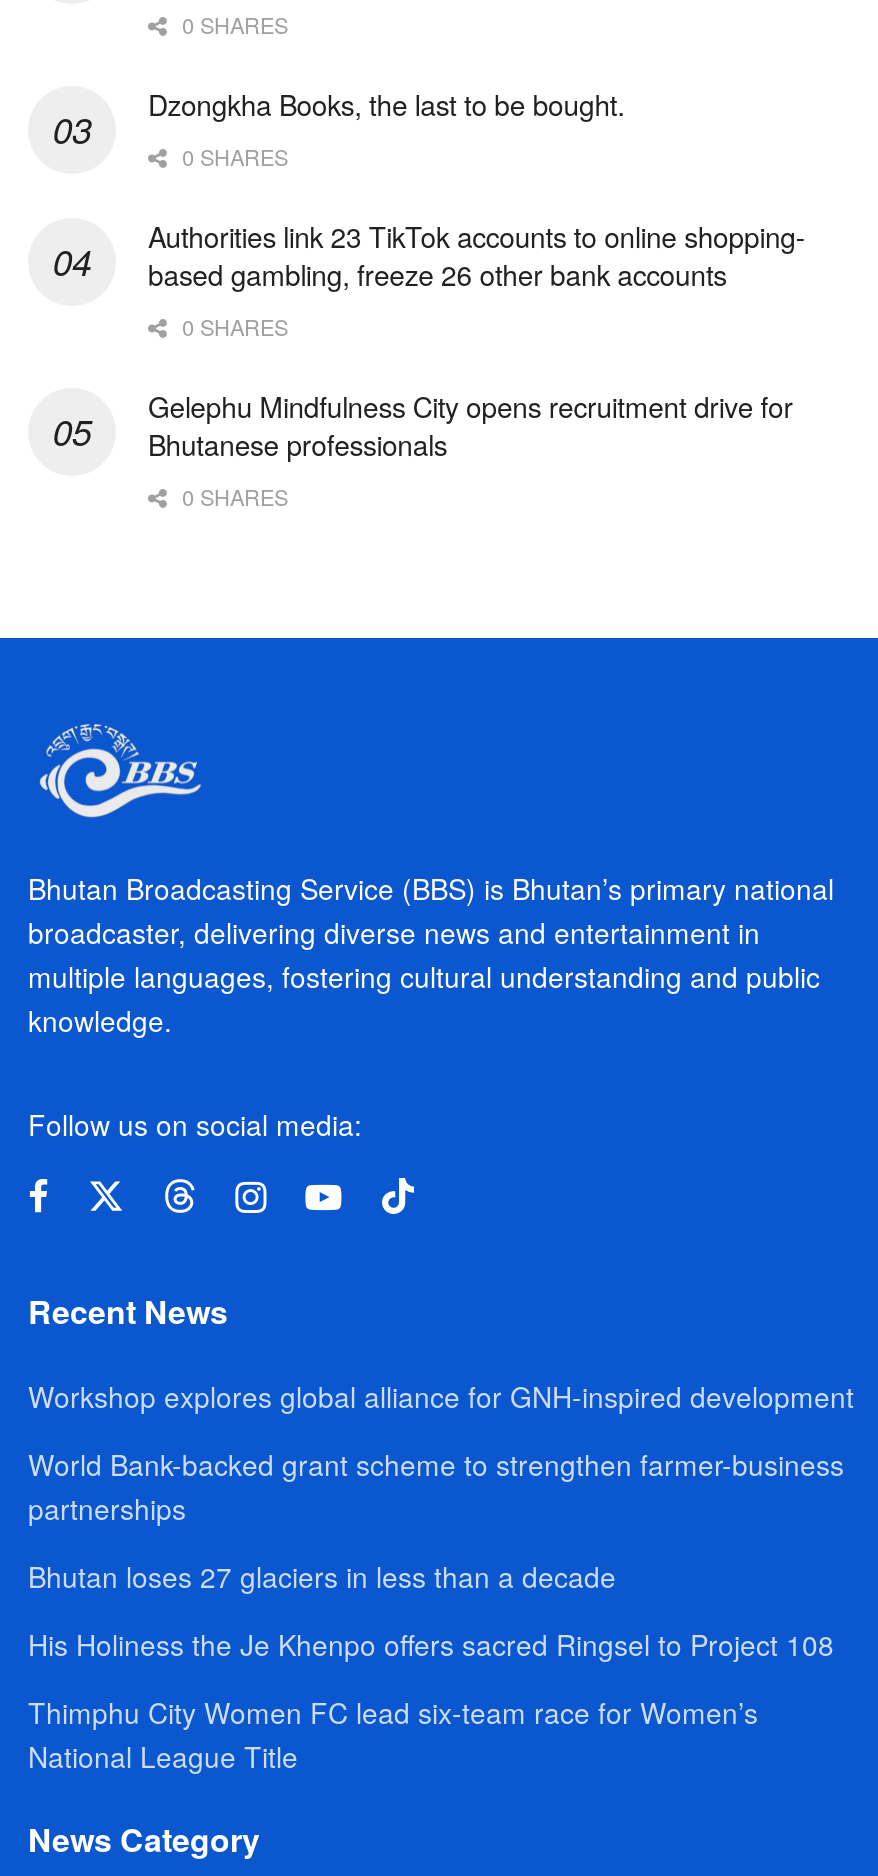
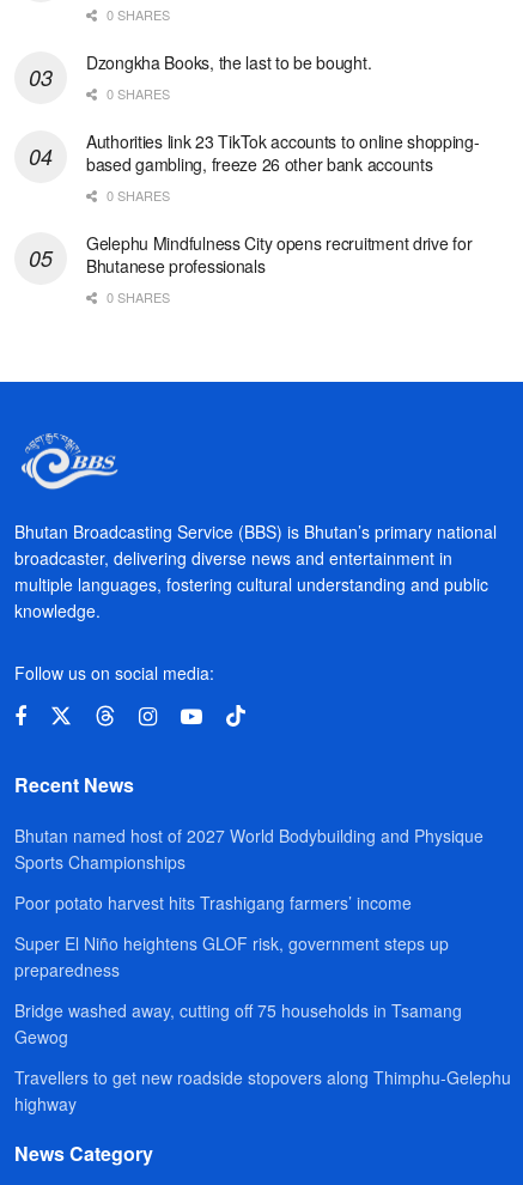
- Workshop explores global alliance for GNH-inspired development
+ Bhutan named host of 2027 World Bodybuilding and Physique
+ Sports Championships

- World Bank-backed grant scheme to strengthen farmer-business
- partnerships
+ Poor potato harvest hits Trashigang farmers’ income

- Bhutan loses 27 glaciers in less than a decade
+ Super El Niño heightens GLOF risk, government steps up
+ preparedness

- His Holiness the Je Khenpo offers sacred Ringsel to Project 108
+ Bridge washed away, cutting off 75 households in Tsamang
+ Gewog

- Thimphu City Women FC lead six-team race for Women’s
- National League Title
+ Travellers to get new roadside stopovers along Thimphu-Gelephu
+ highway
